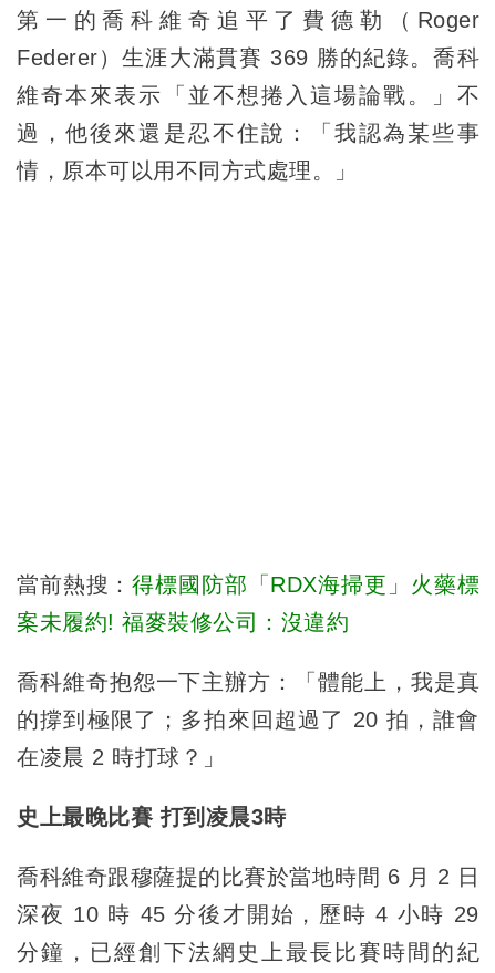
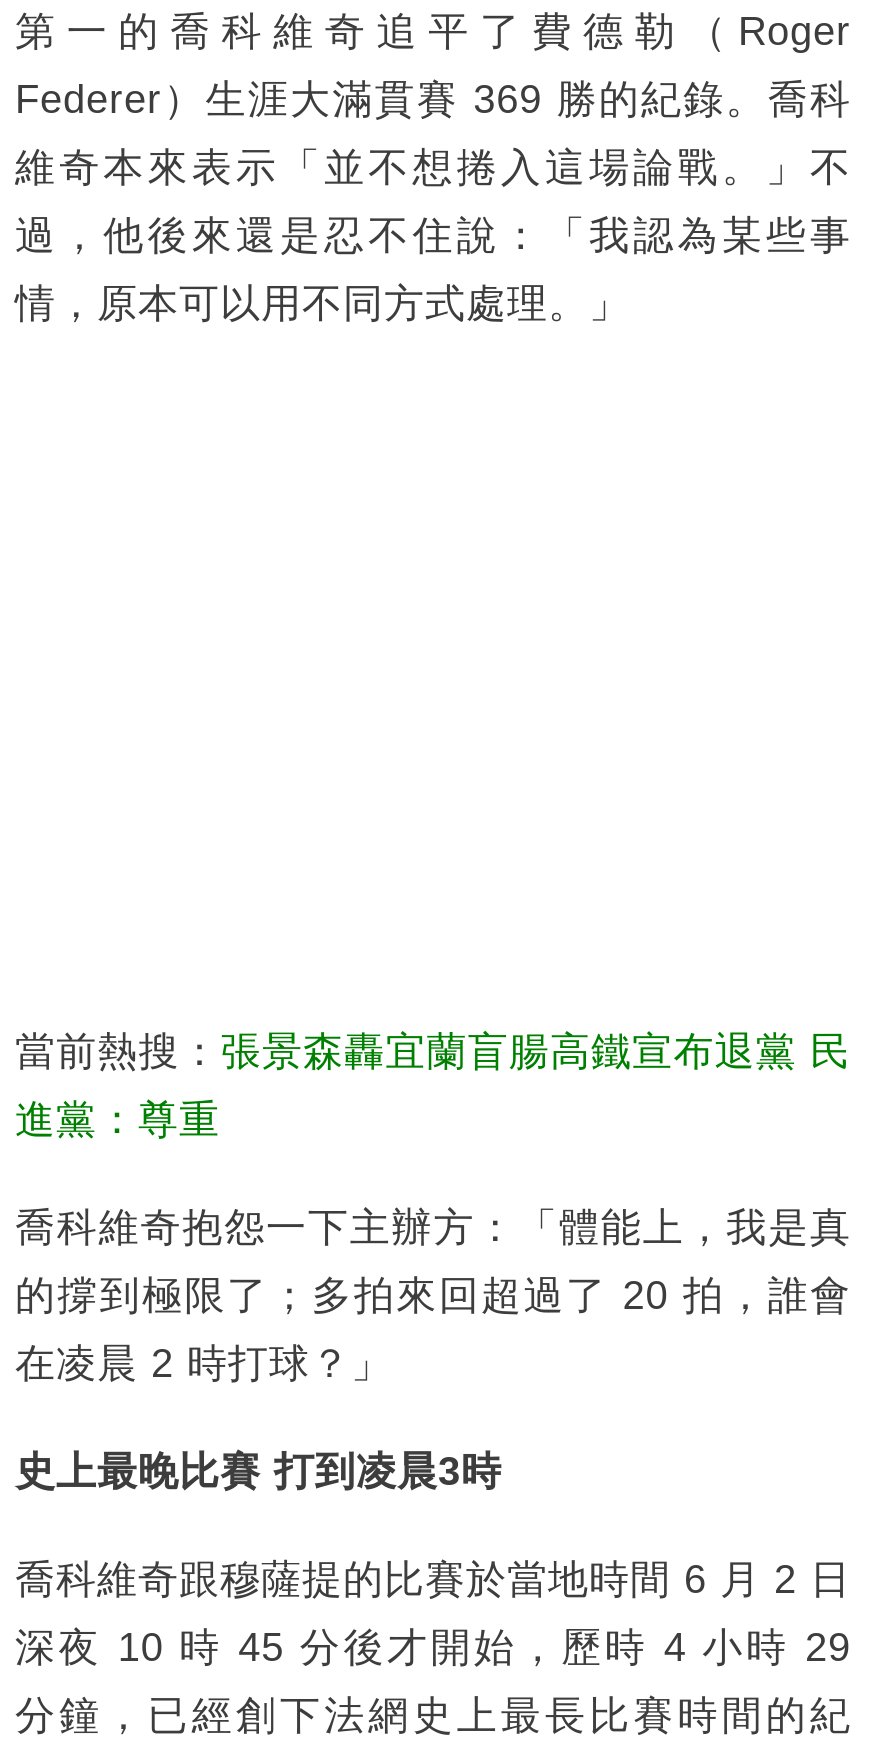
- 當前熱搜：得標國防部「RDX海掃更」火藥標
+ 當前熱搜：張景森轟宜蘭盲腸高鐵宣布退黨 民

- 案未履約! 福麥裝修公司：沒違約
+ 進黨：尊重
